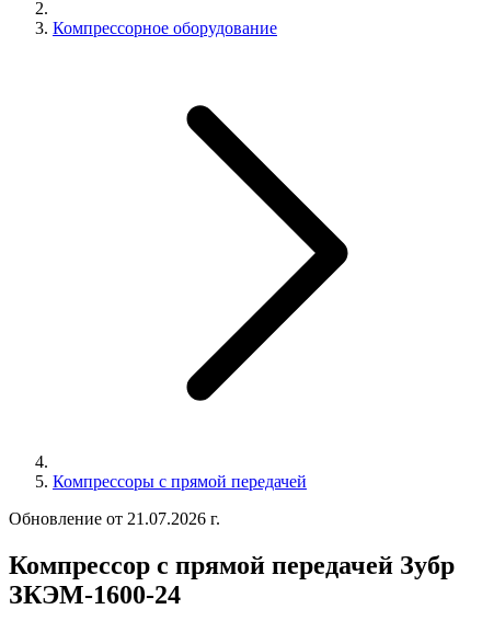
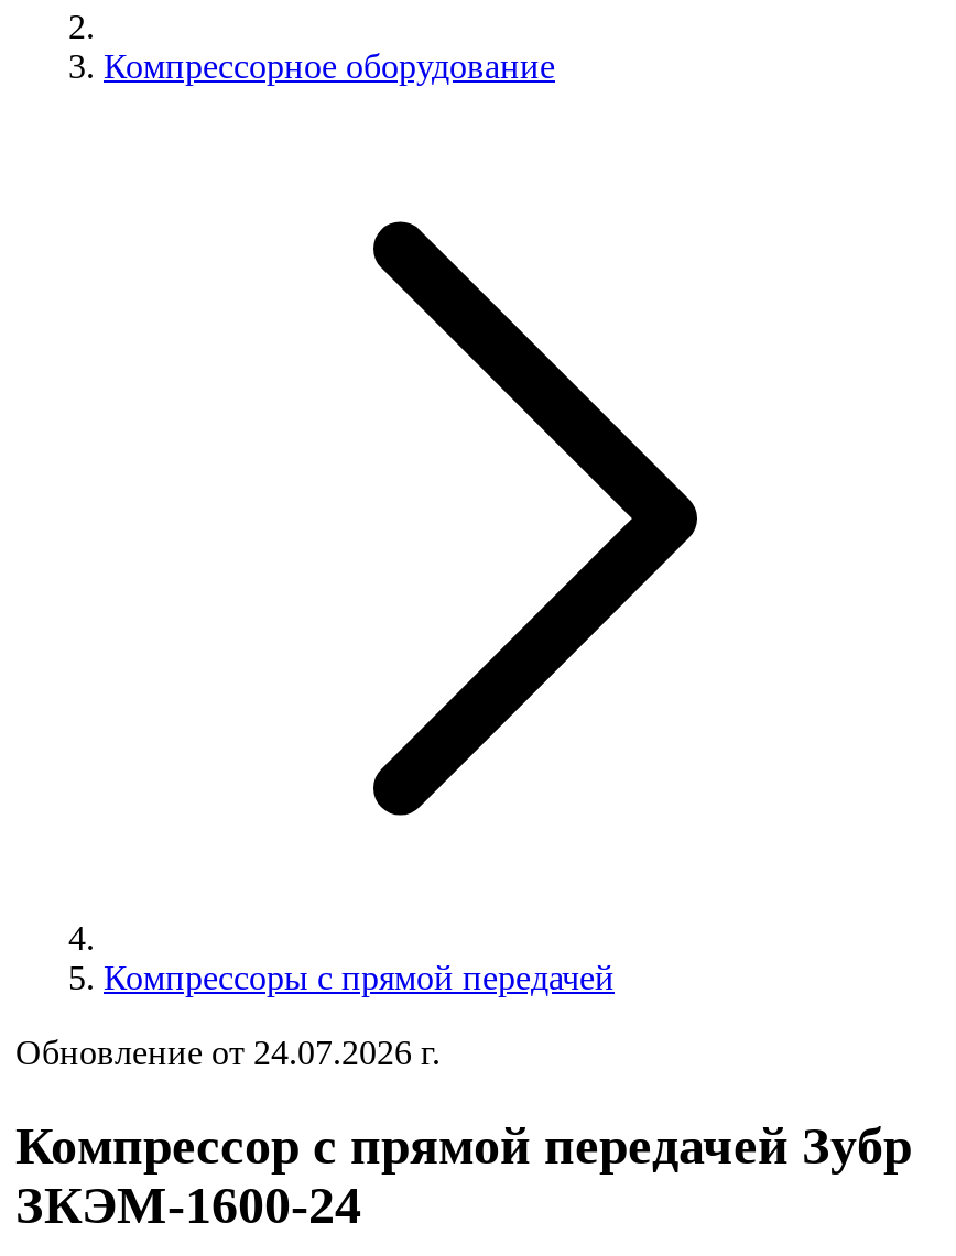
- Обновление от 21.07.2026 г.
+ Обновление от 24.07.2026 г.
